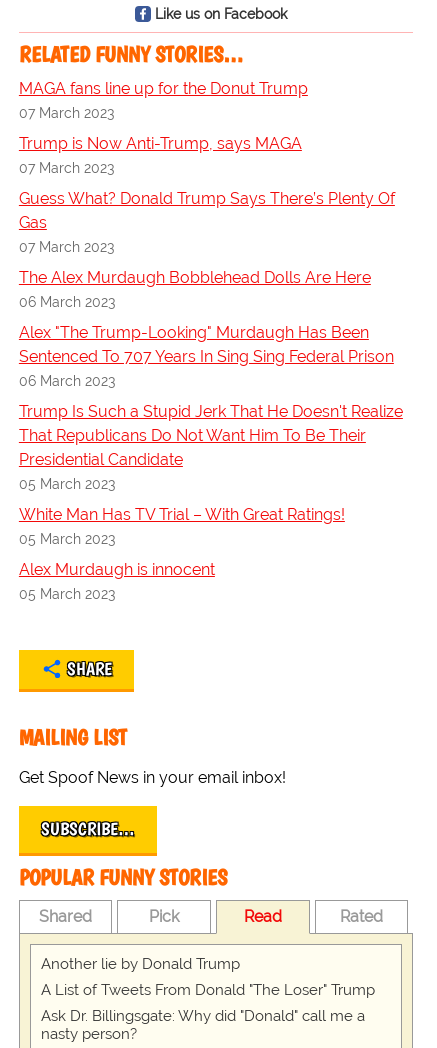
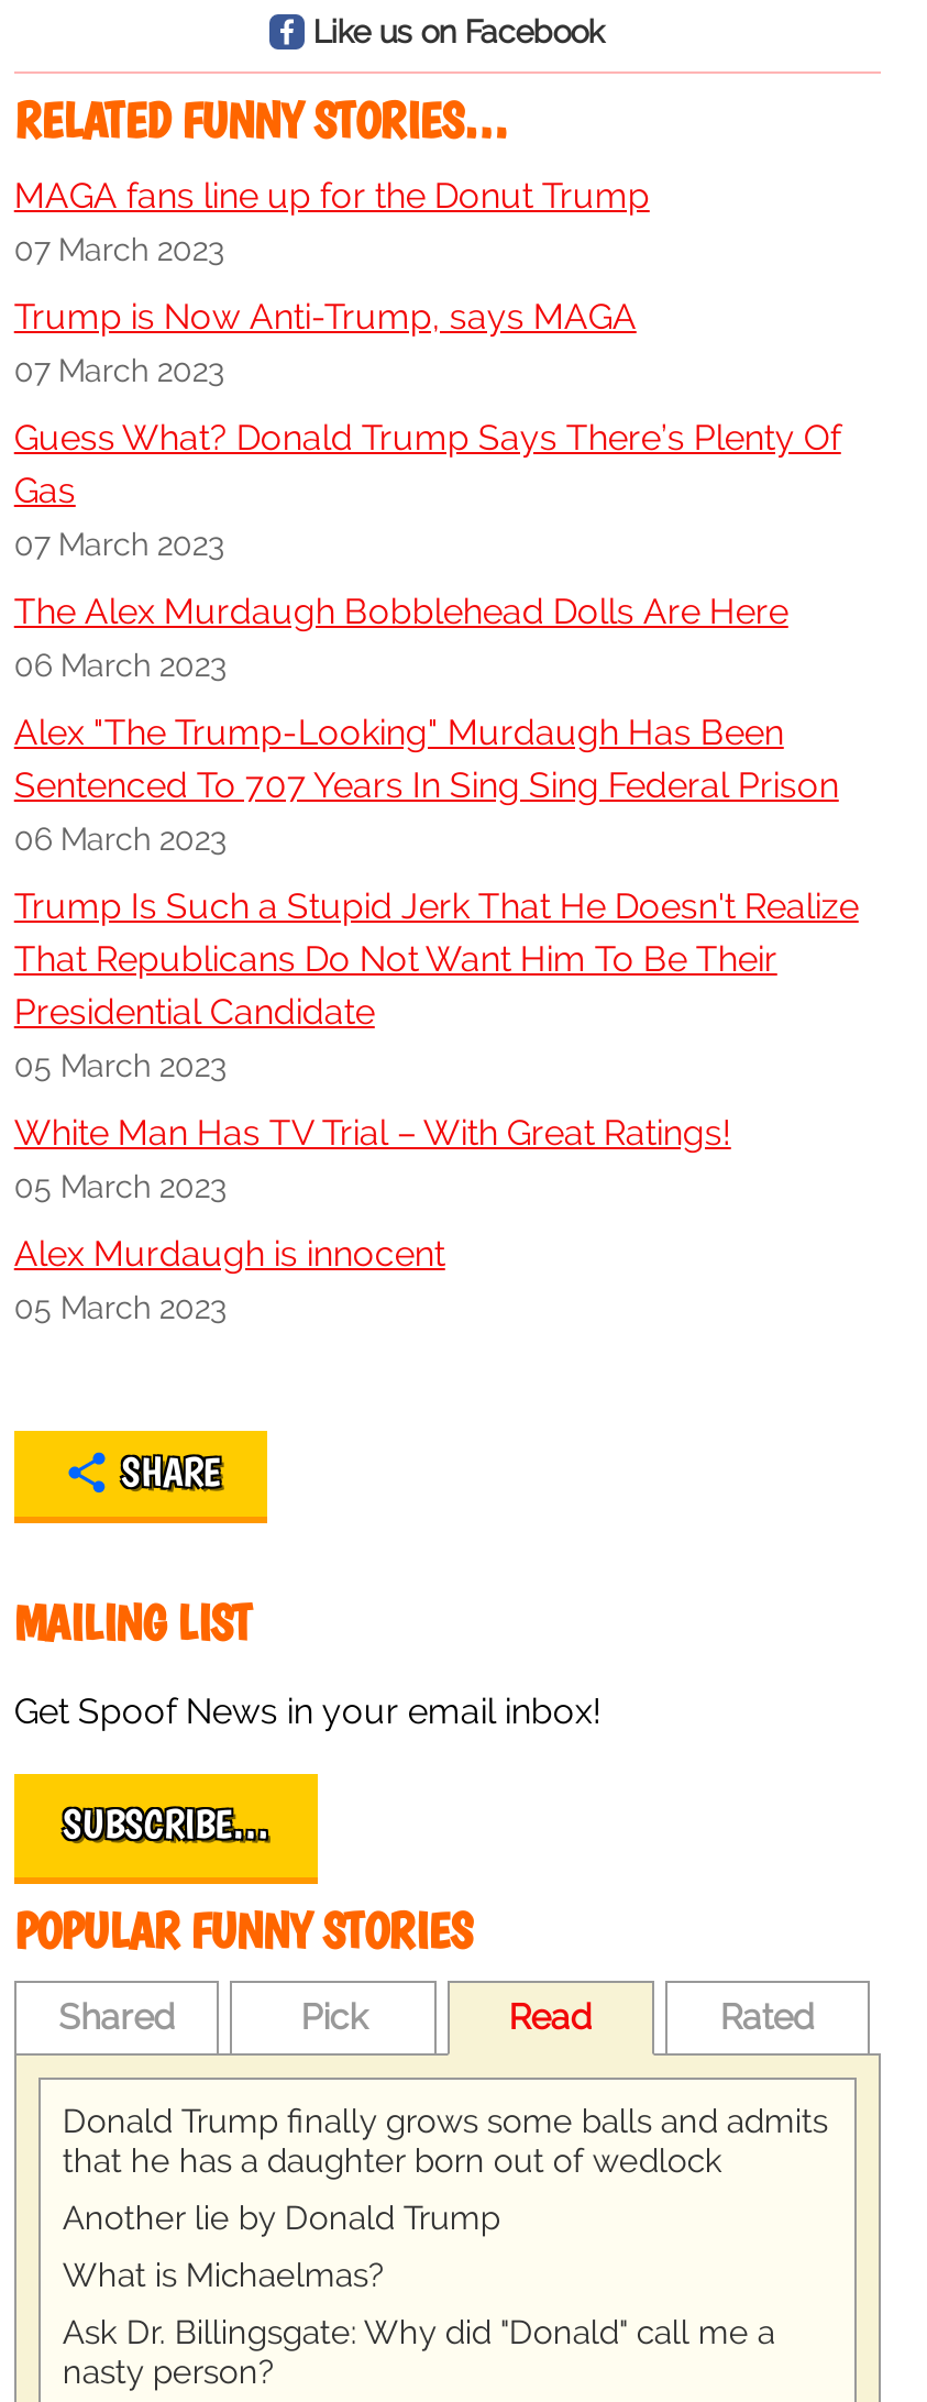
+ Donald Trump finally grows some balls and admits
+ that he has a daughter born out of wedlock

- A List of Tweets From Donald "The Loser" Trump
+ What is Michaelmas?
